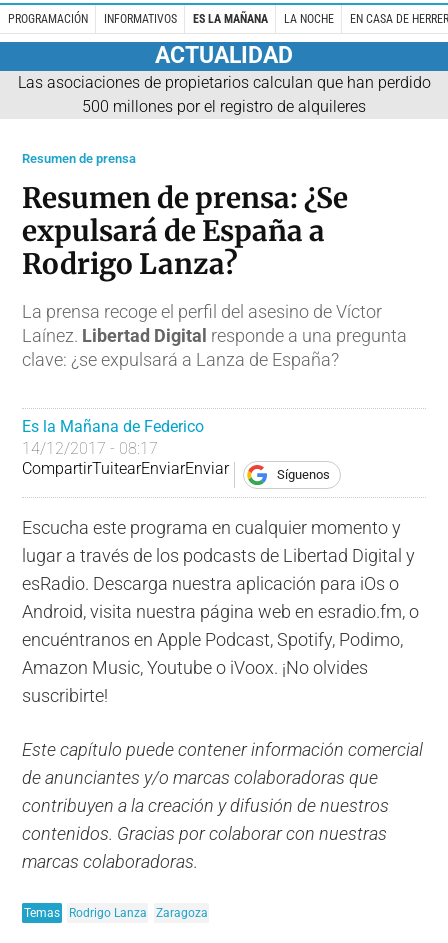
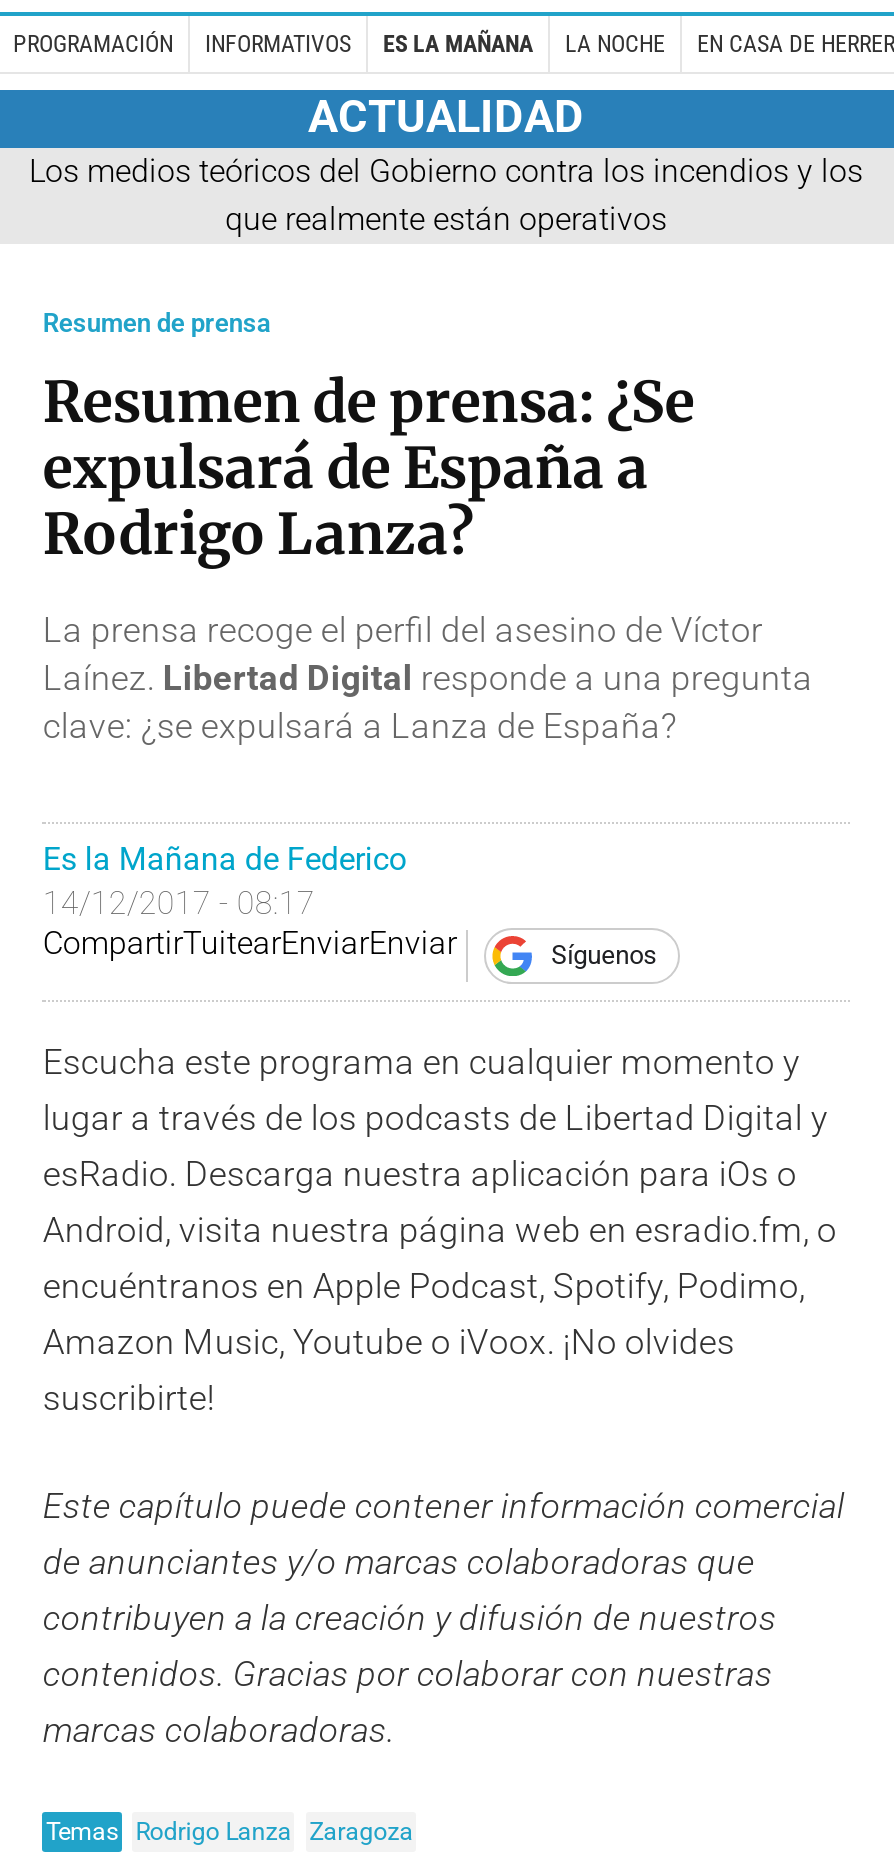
- Las asociaciones de propietarios calculan que han perdido
- 500 millones por el registro de alquileres
+ Los medios teóricos del Gobierno contra los incendios y los
+ que realmente están operativos
